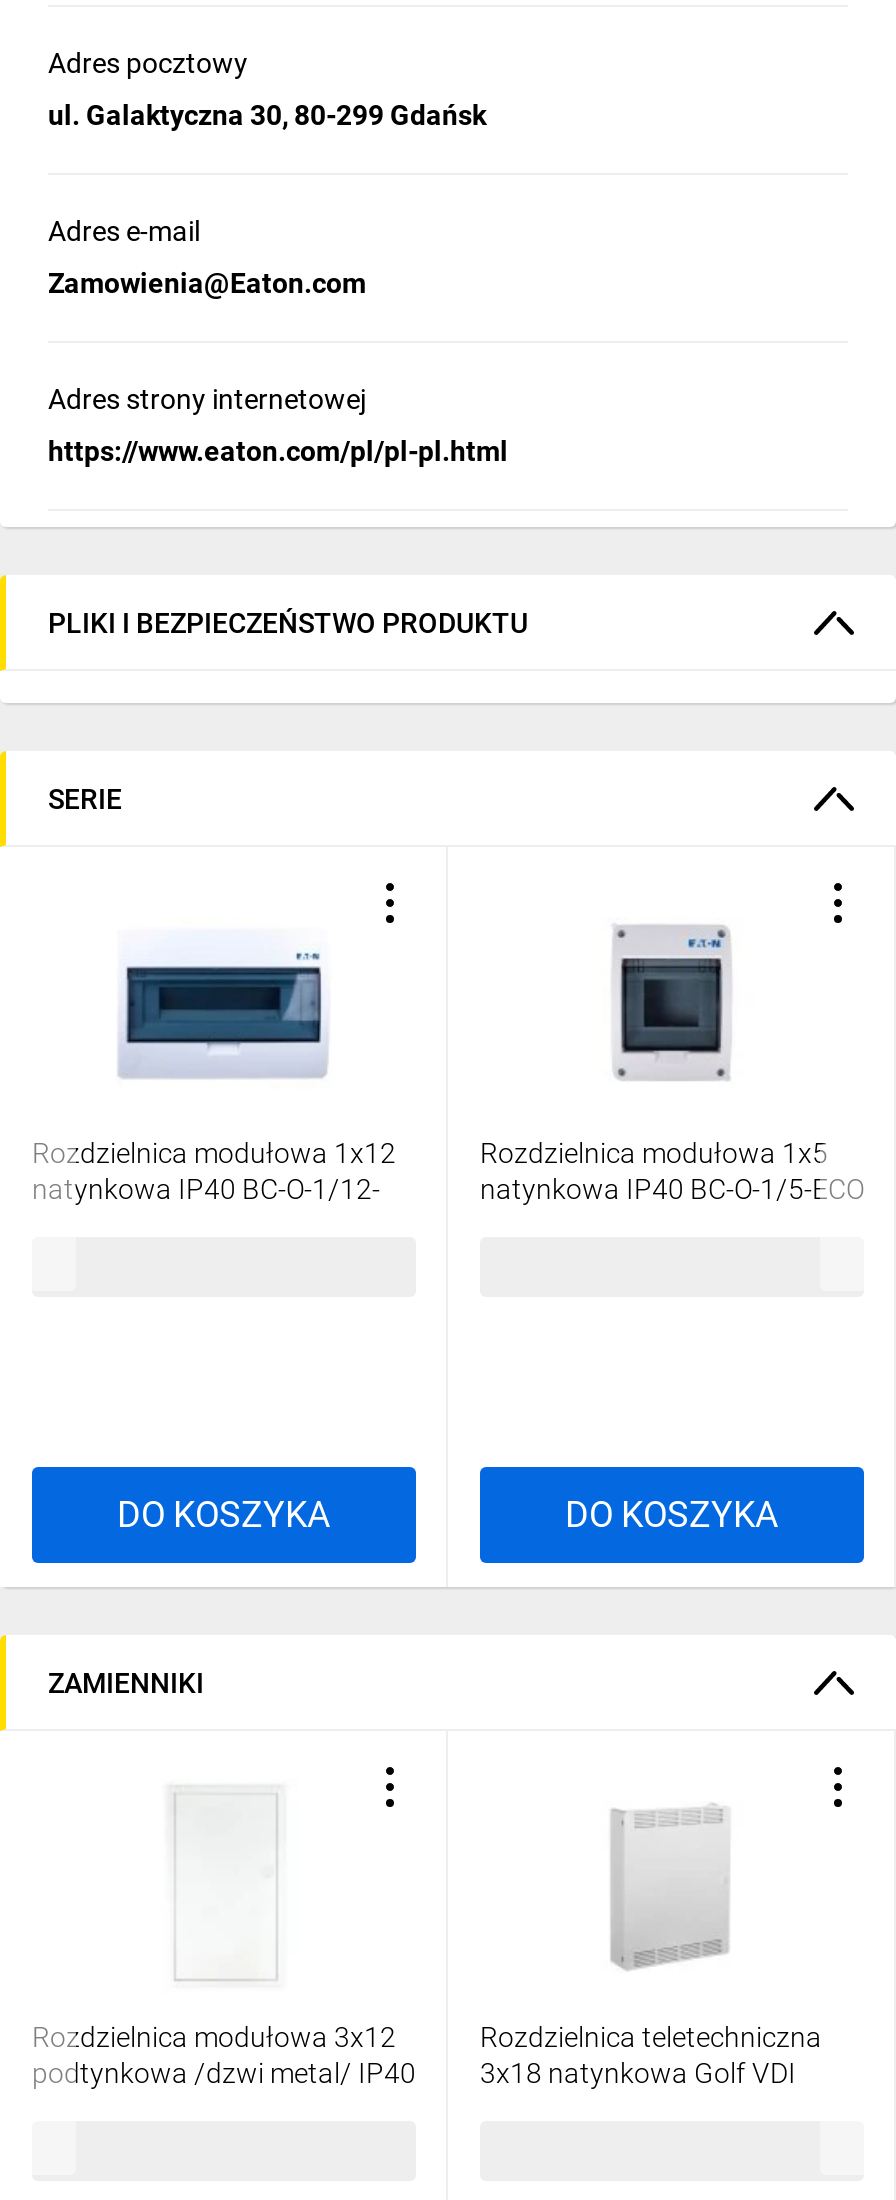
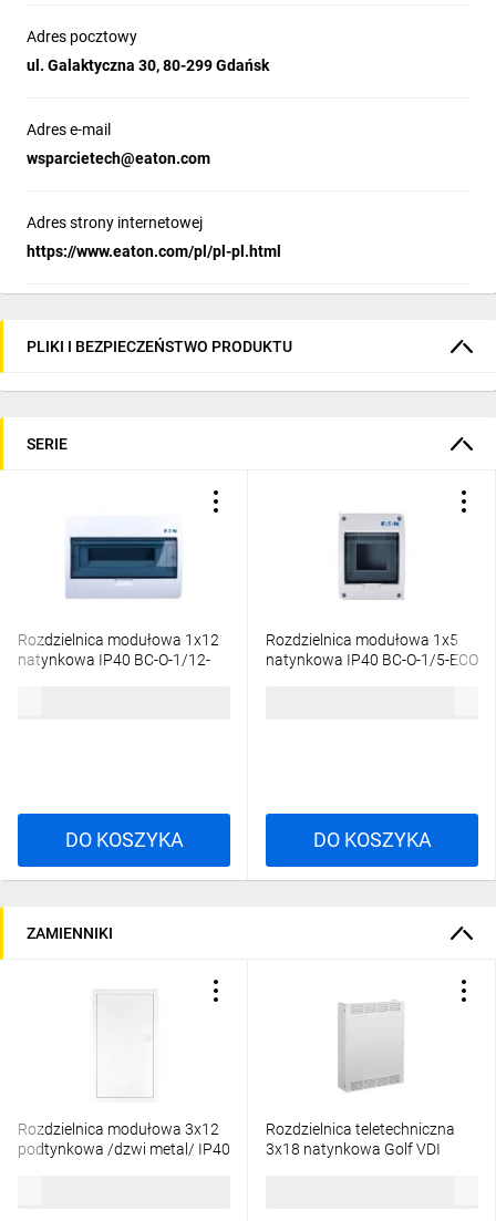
- Zamowienia@Eaton.com
+ wsparcietech@eaton.com
